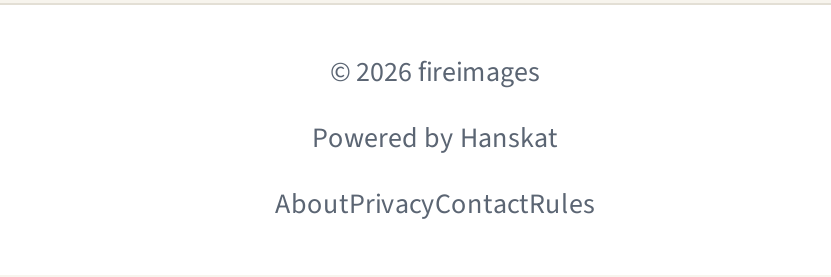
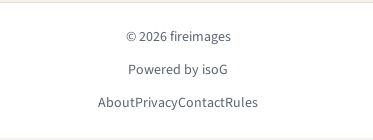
- Powered by Hanskat
+ Powered by isoG
